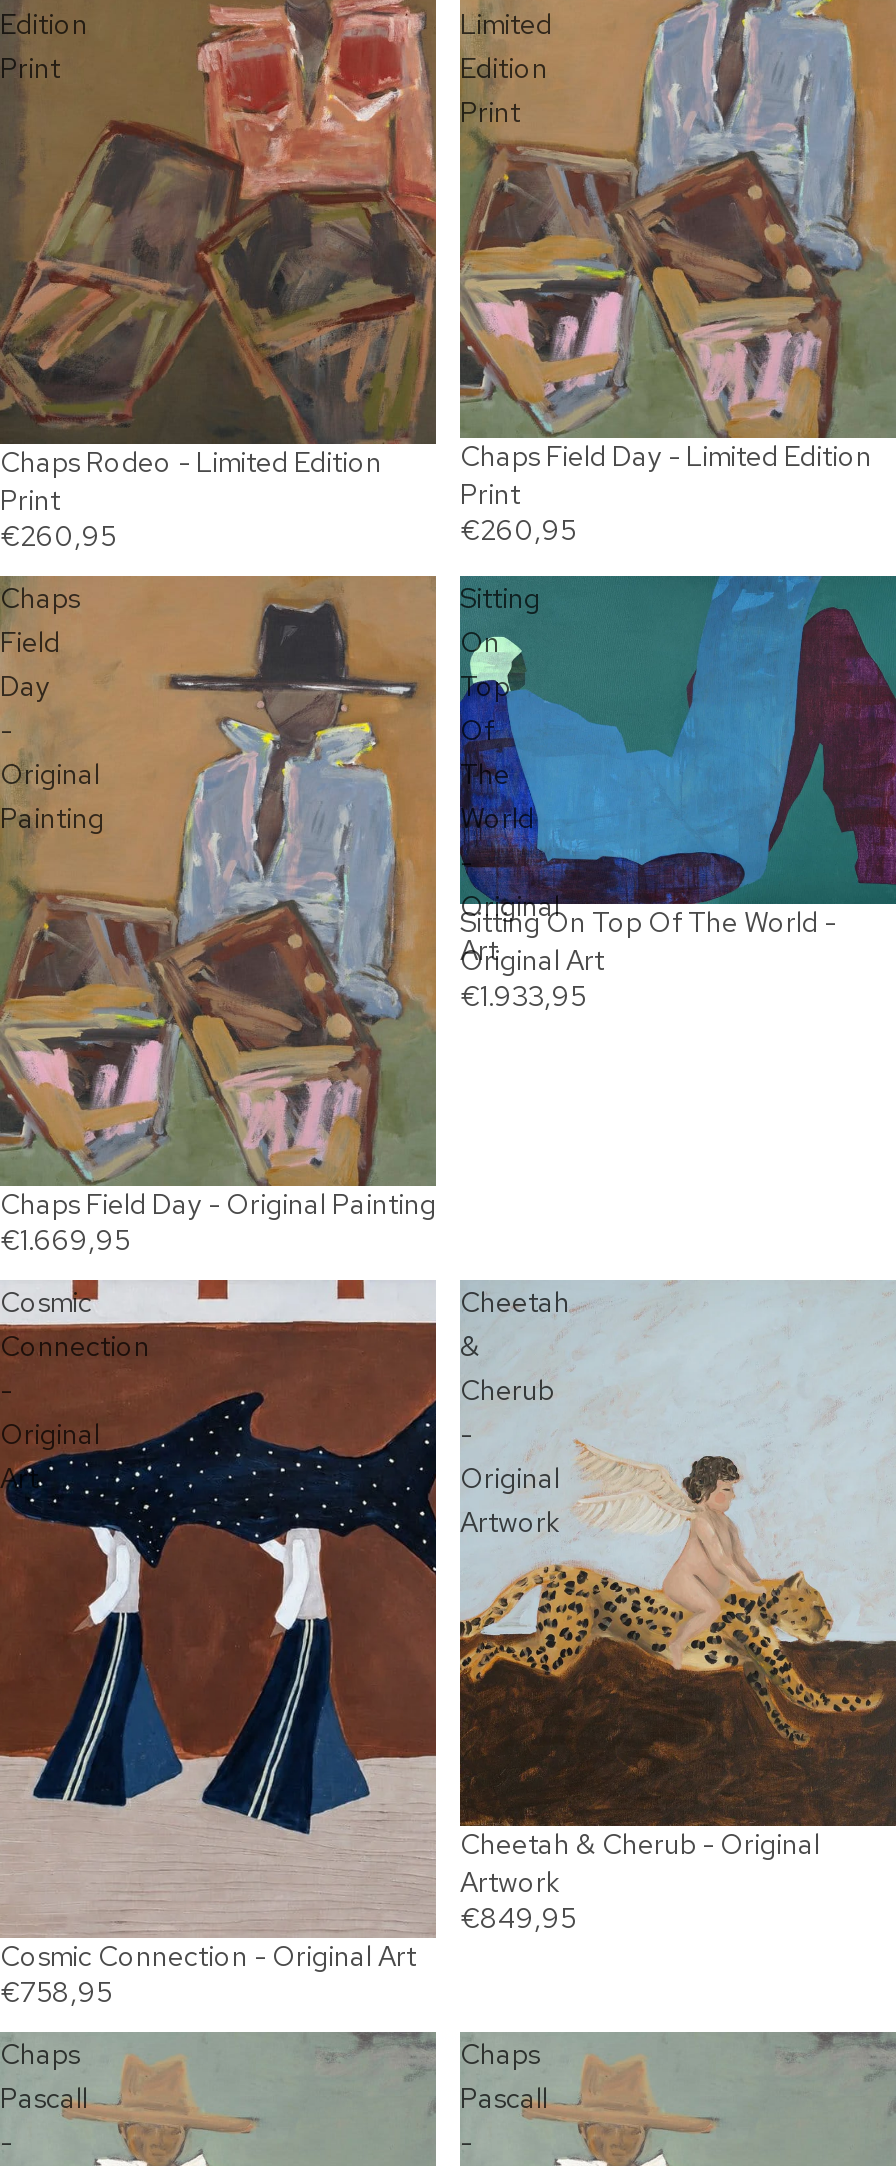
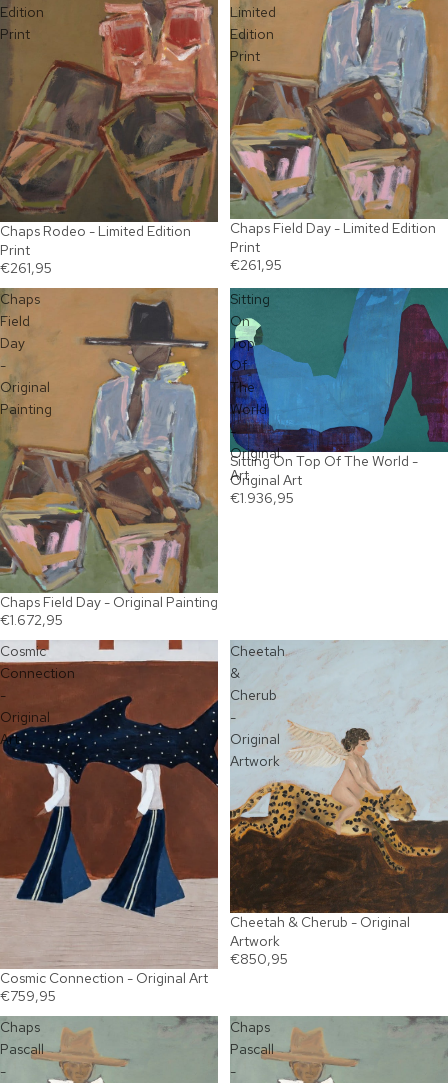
- €260,95
+ €261,95

- €260,95
+ €261,95

- €1.933,95
+ €1.936,95

- €1.669,95
+ €1.672,95

- €849,95
+ €850,95

- €758,95
+ €759,95
